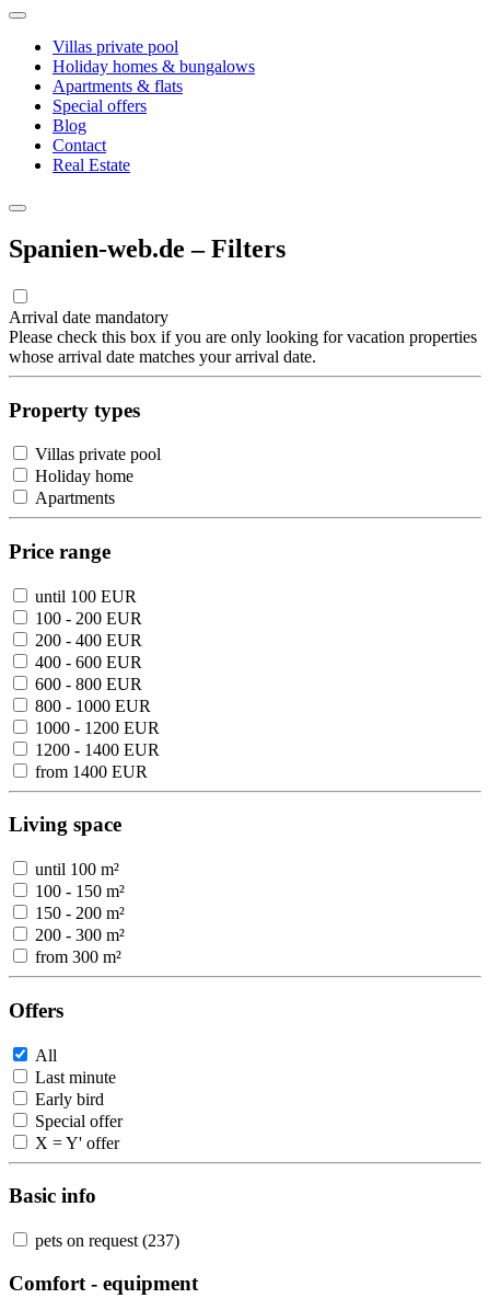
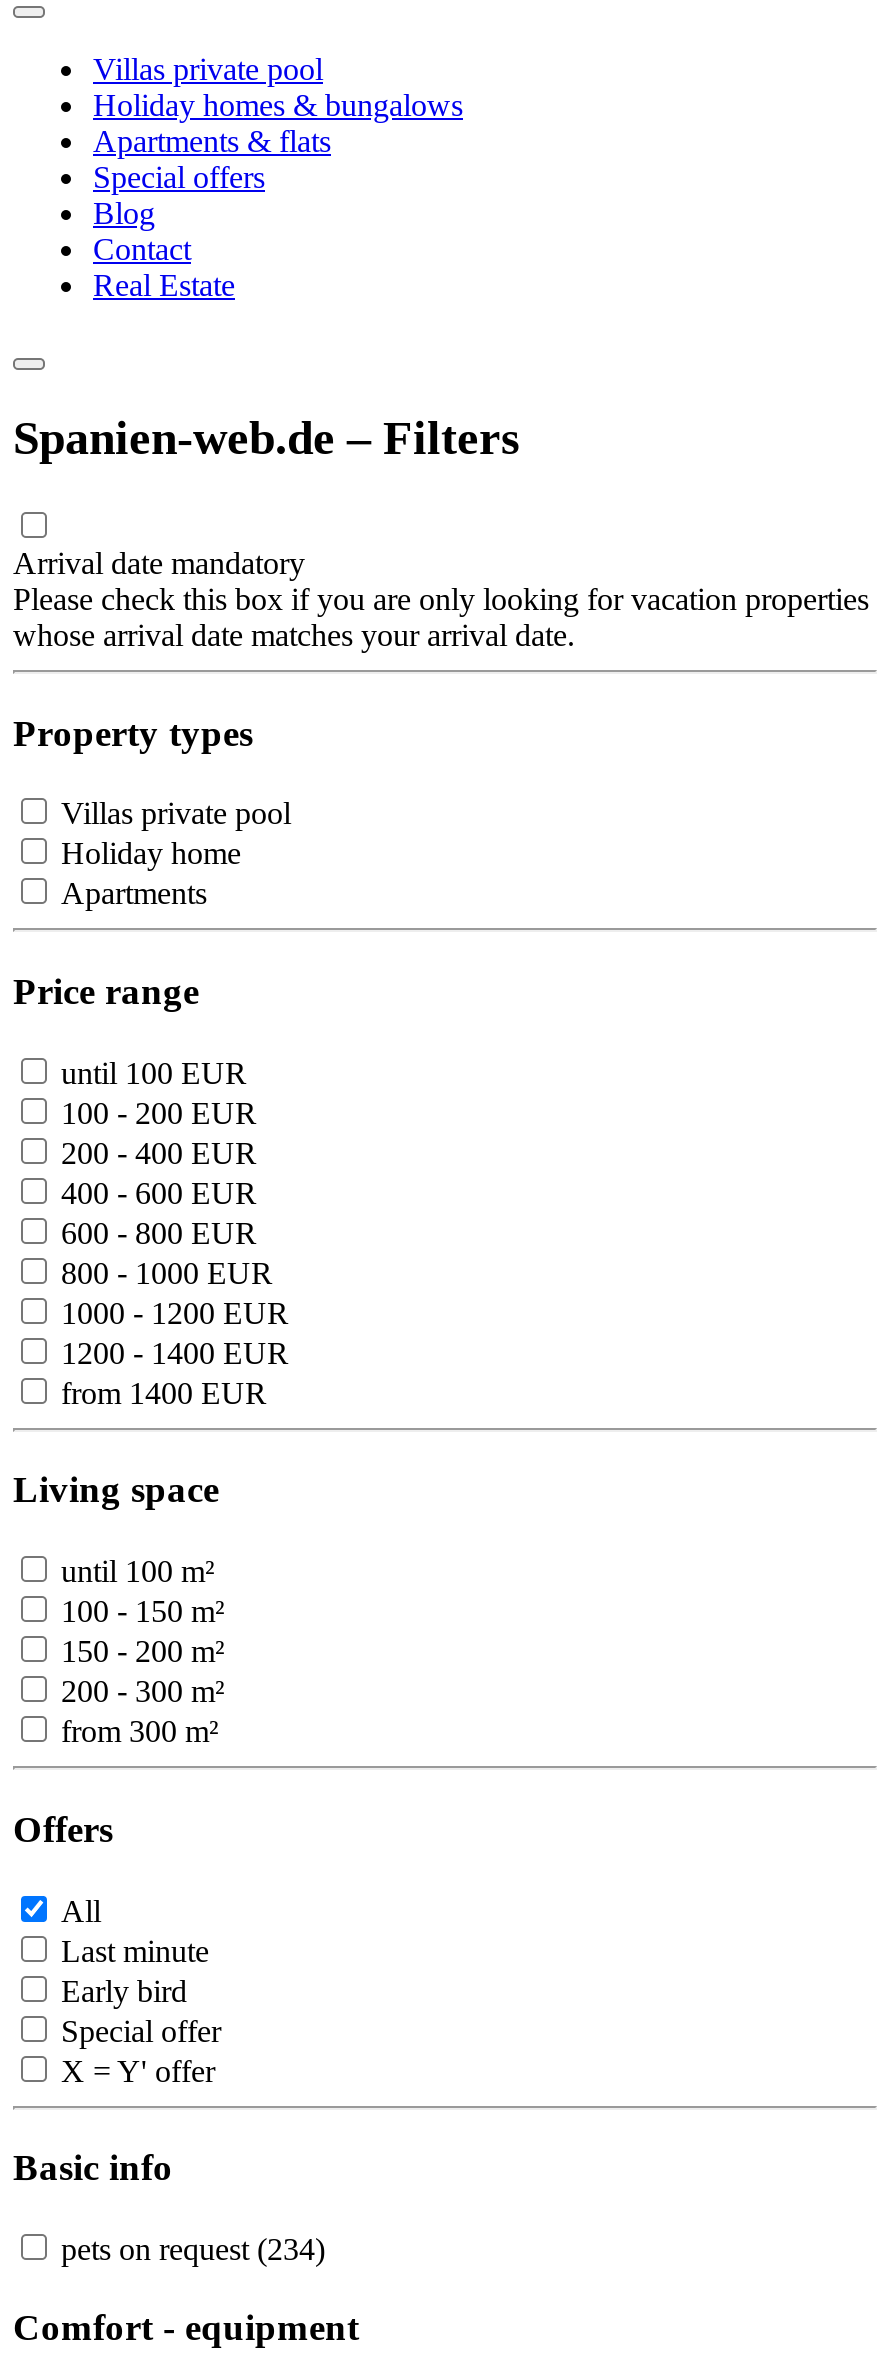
- pets on request (237)
+ pets on request (234)
